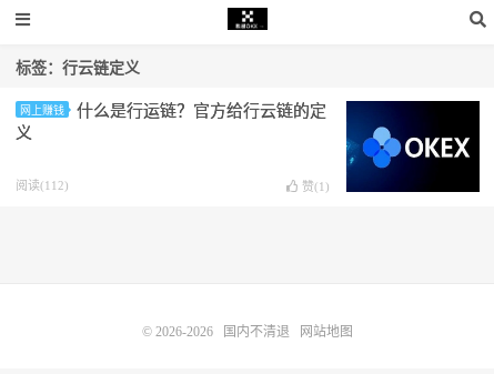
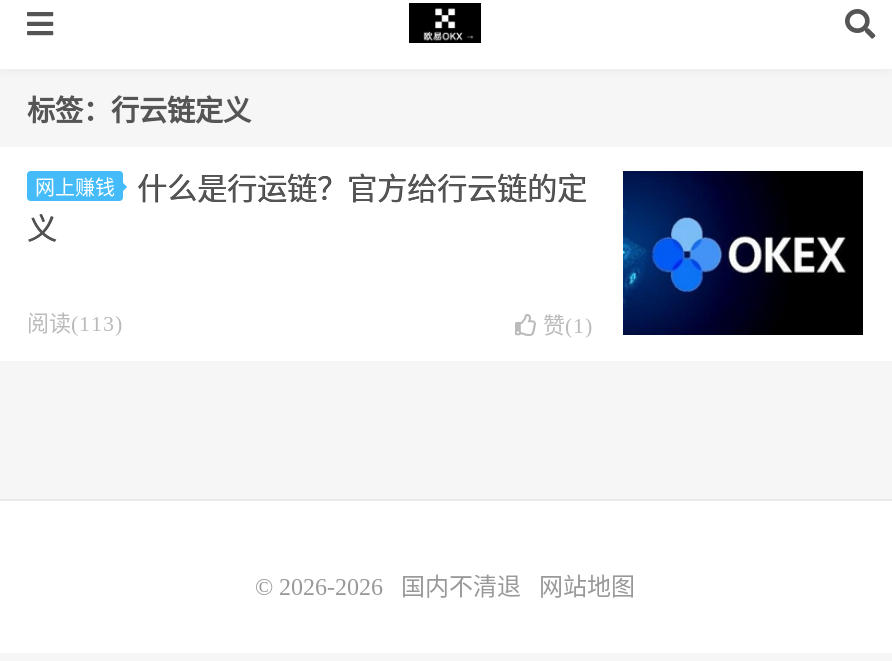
- 阅读(112)
+ 阅读(113)
